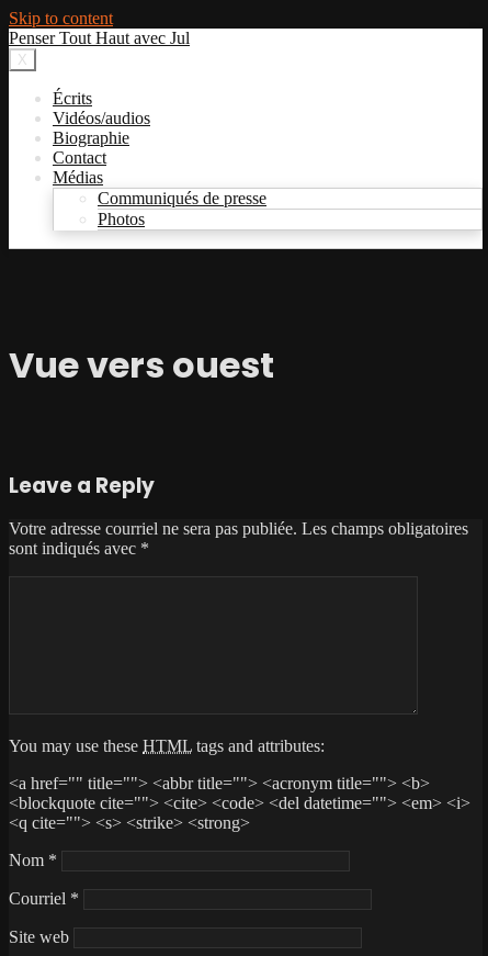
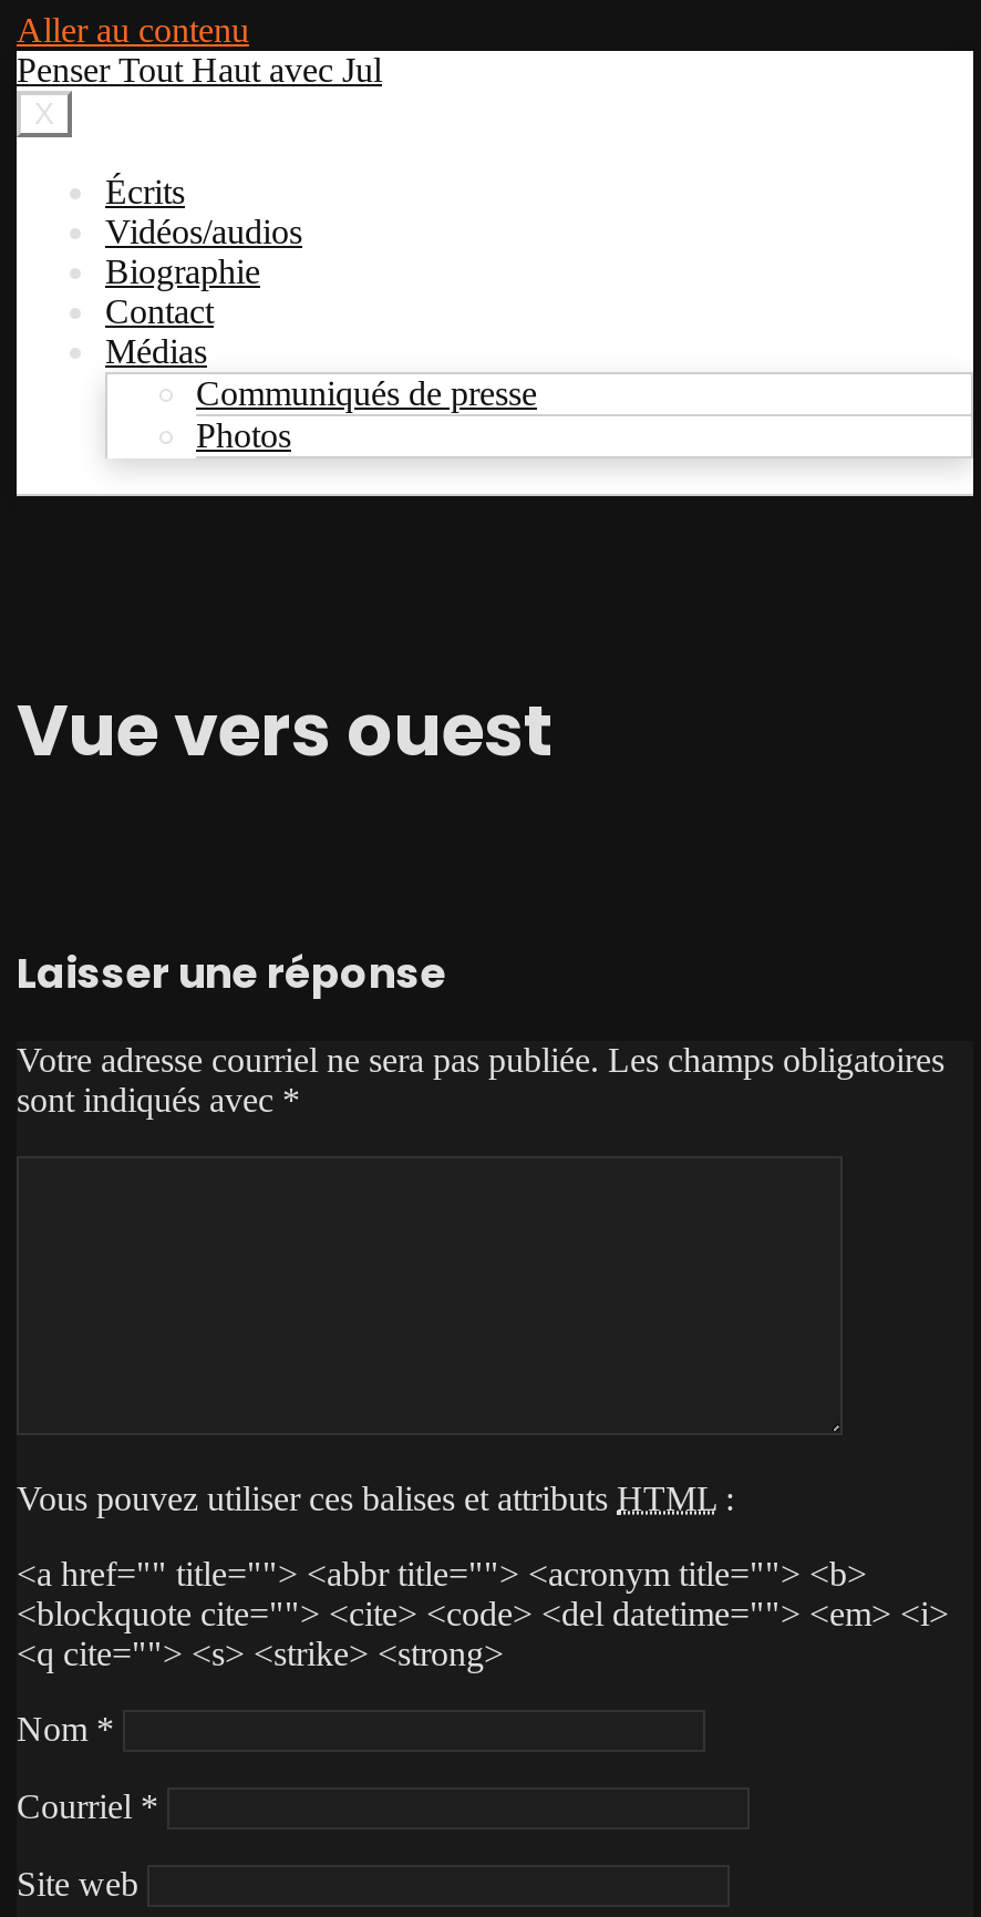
- Skip to content
+ Aller au contenu

- Leave a Reply
+ Laisser une réponse

- You may use these HTML tags and attributes:
+ Vous pouvez utiliser ces balises et attributs HTML:
